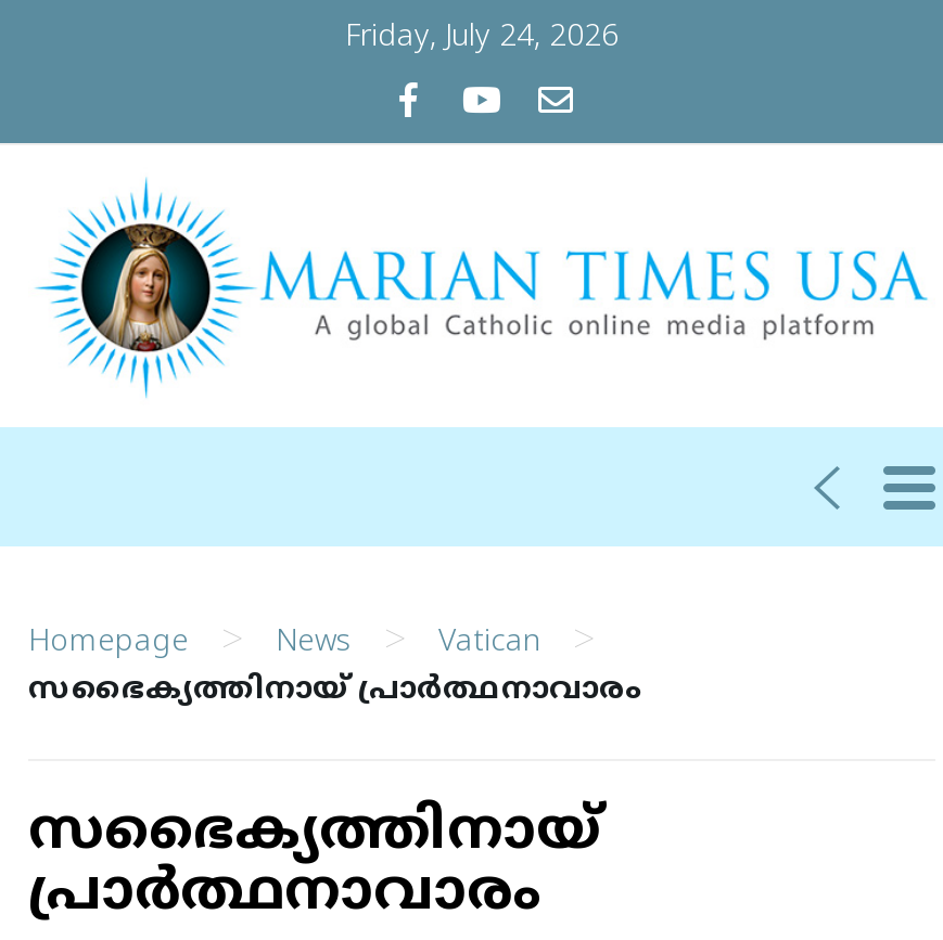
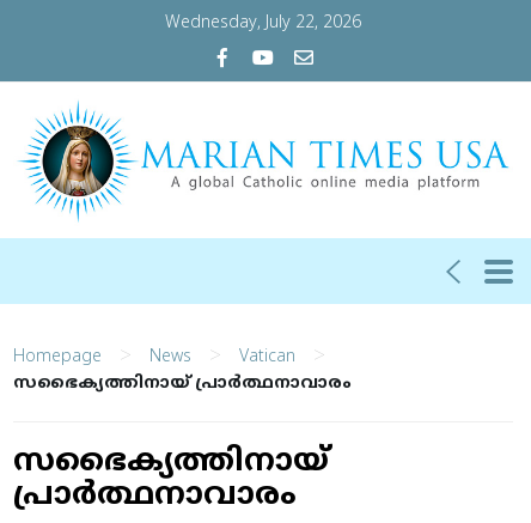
- Friday, July 24, 2026
+ Wednesday, July 22, 2026
